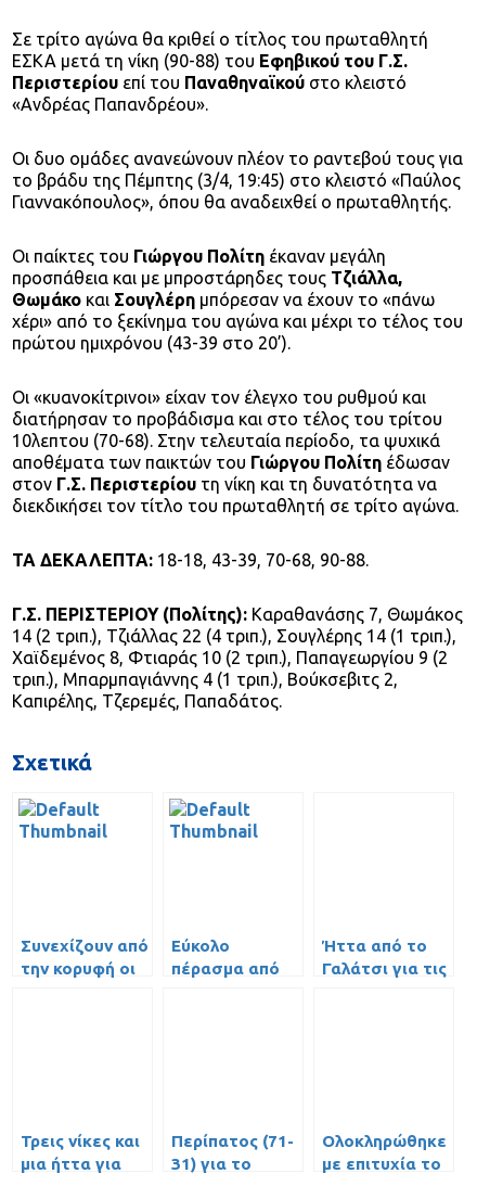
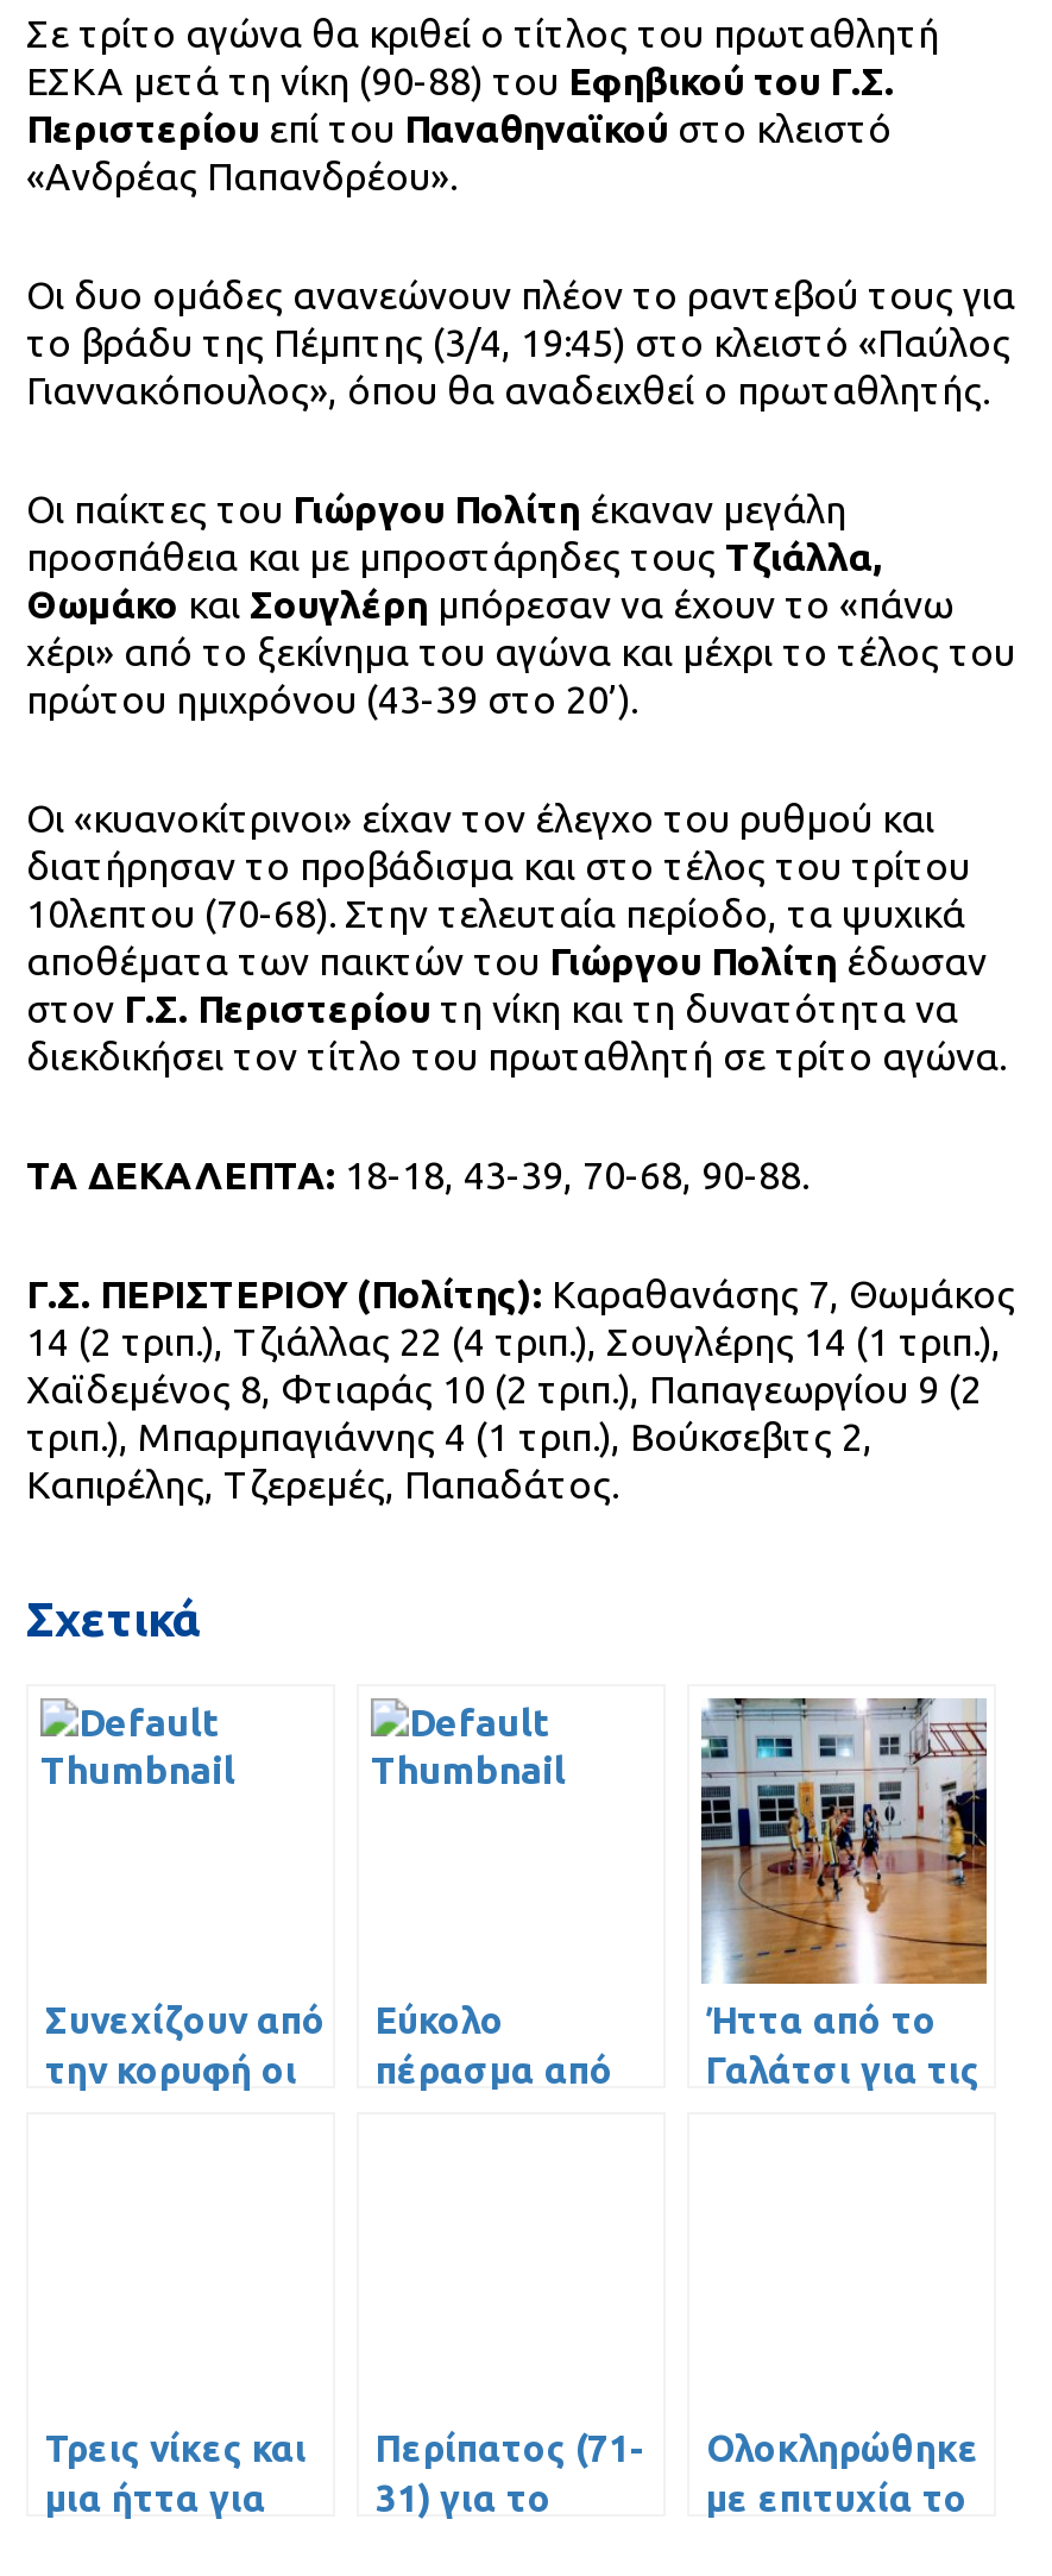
+ [image]
